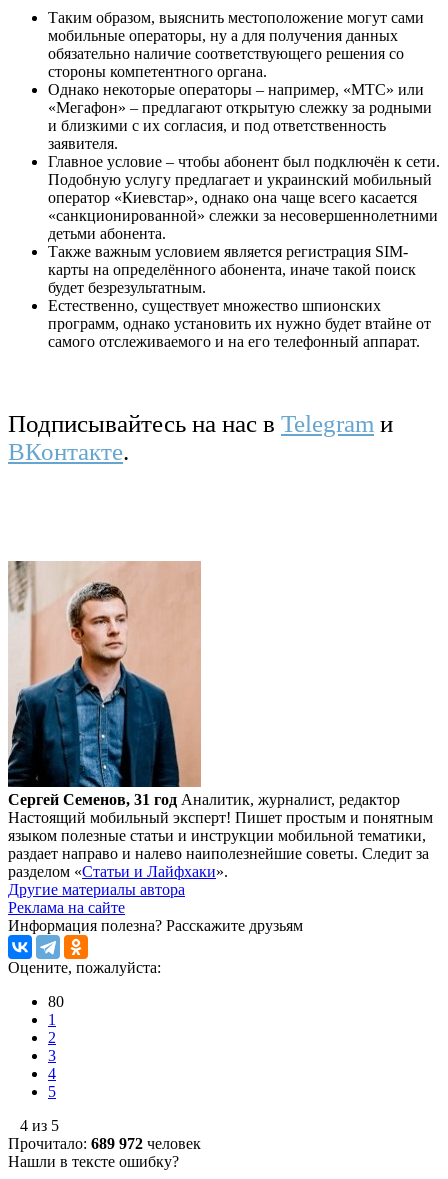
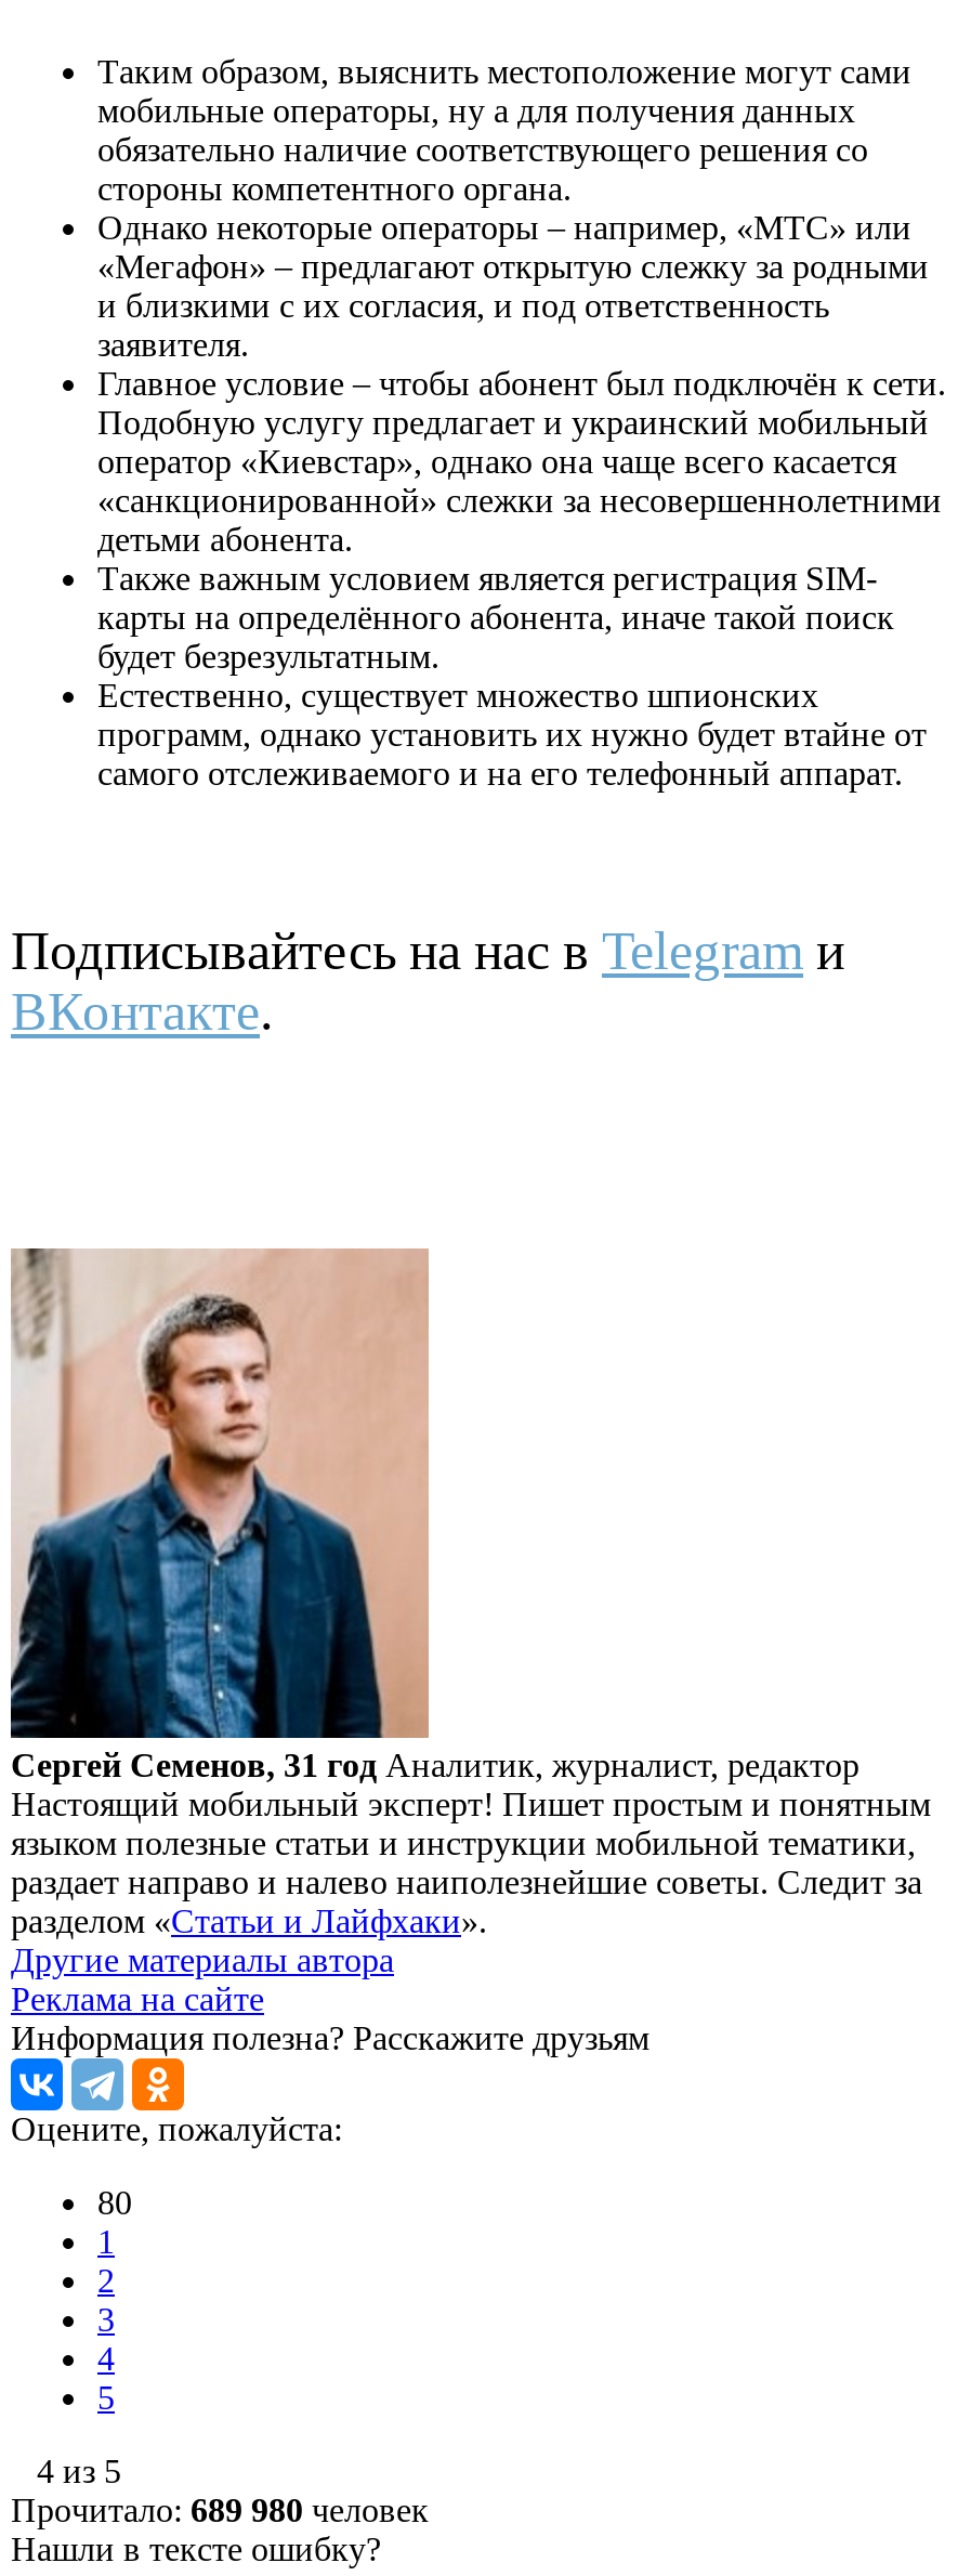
- Прочитало: 689 972 человек
+ Прочитало: 689 980 человек
